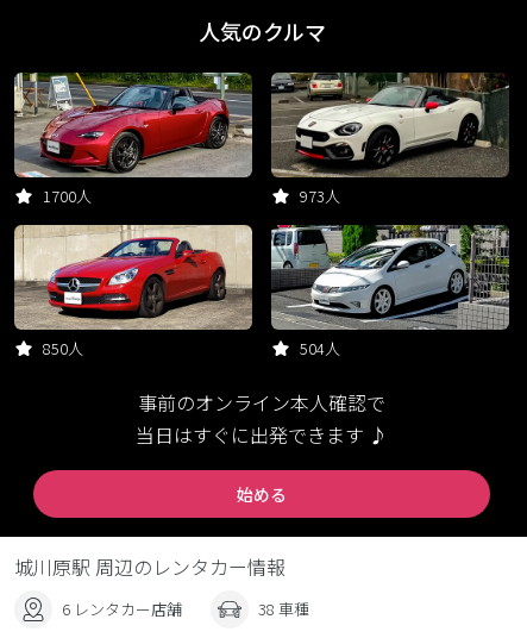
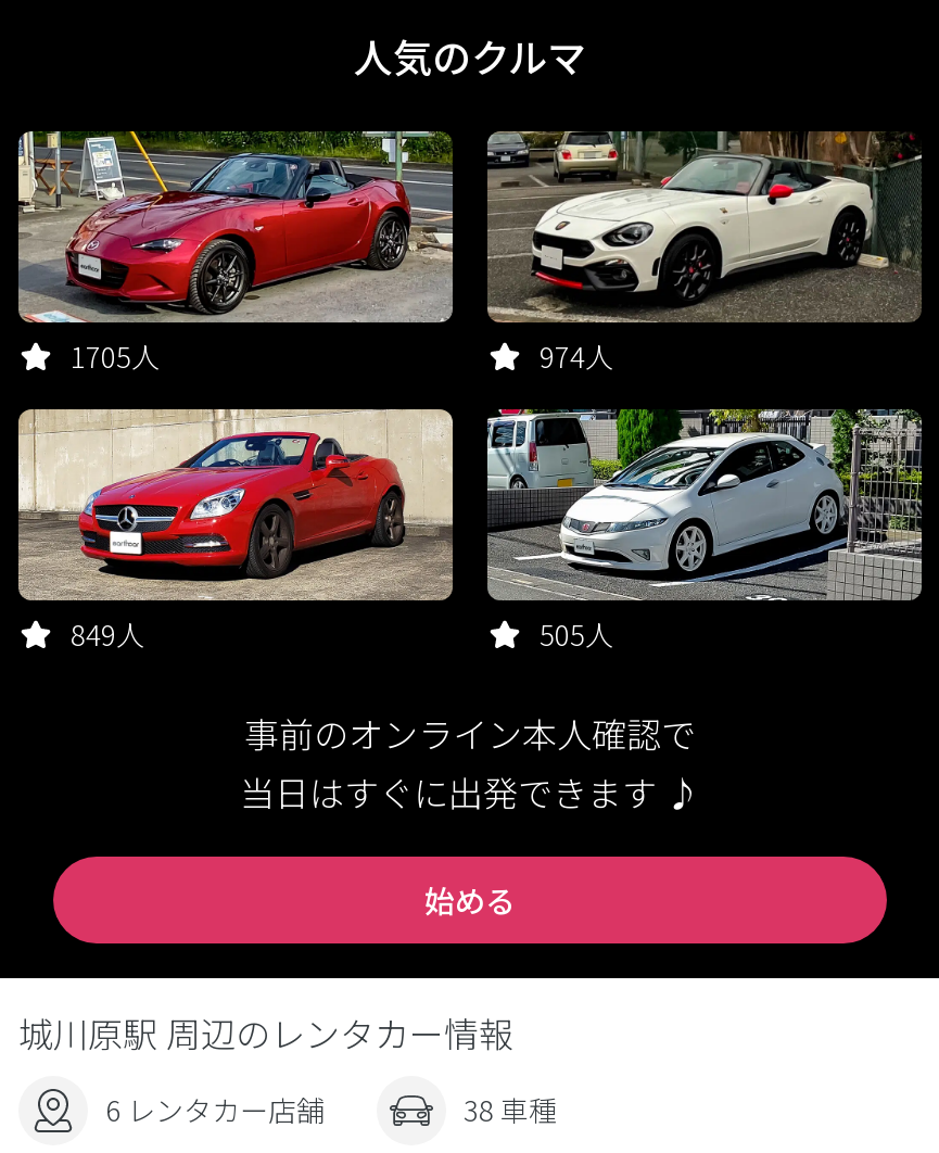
- 1700人
+ 1705人

- 973人
+ 974人

- 850人
+ 849人

- 504人
+ 505人
